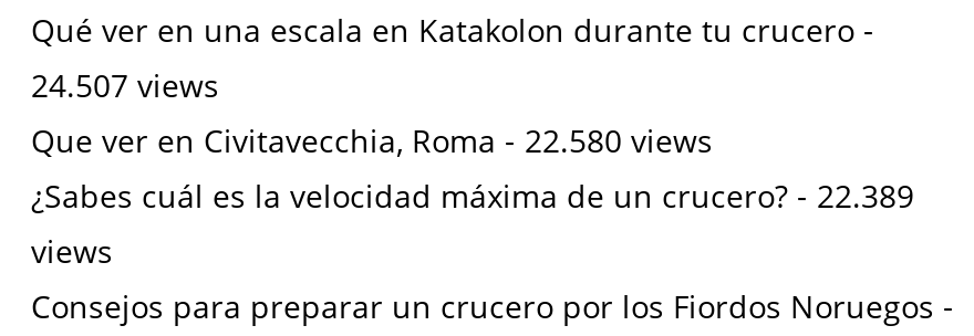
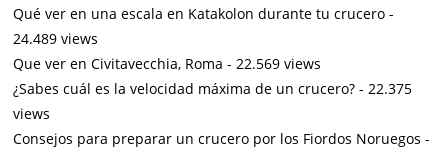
- 24.507 views
+ 24.489 views

- Que ver en Civitavecchia, Roma - 22.580 views
+ Que ver en Civitavecchia, Roma - 22.569 views

- ¿Sabes cuál es la velocidad máxima de un crucero? - 22.389
+ ¿Sabes cuál es la velocidad máxima de un crucero? - 22.375
